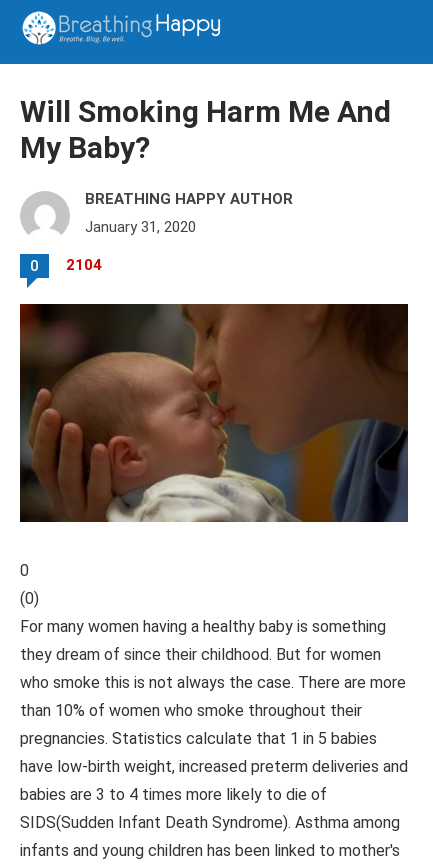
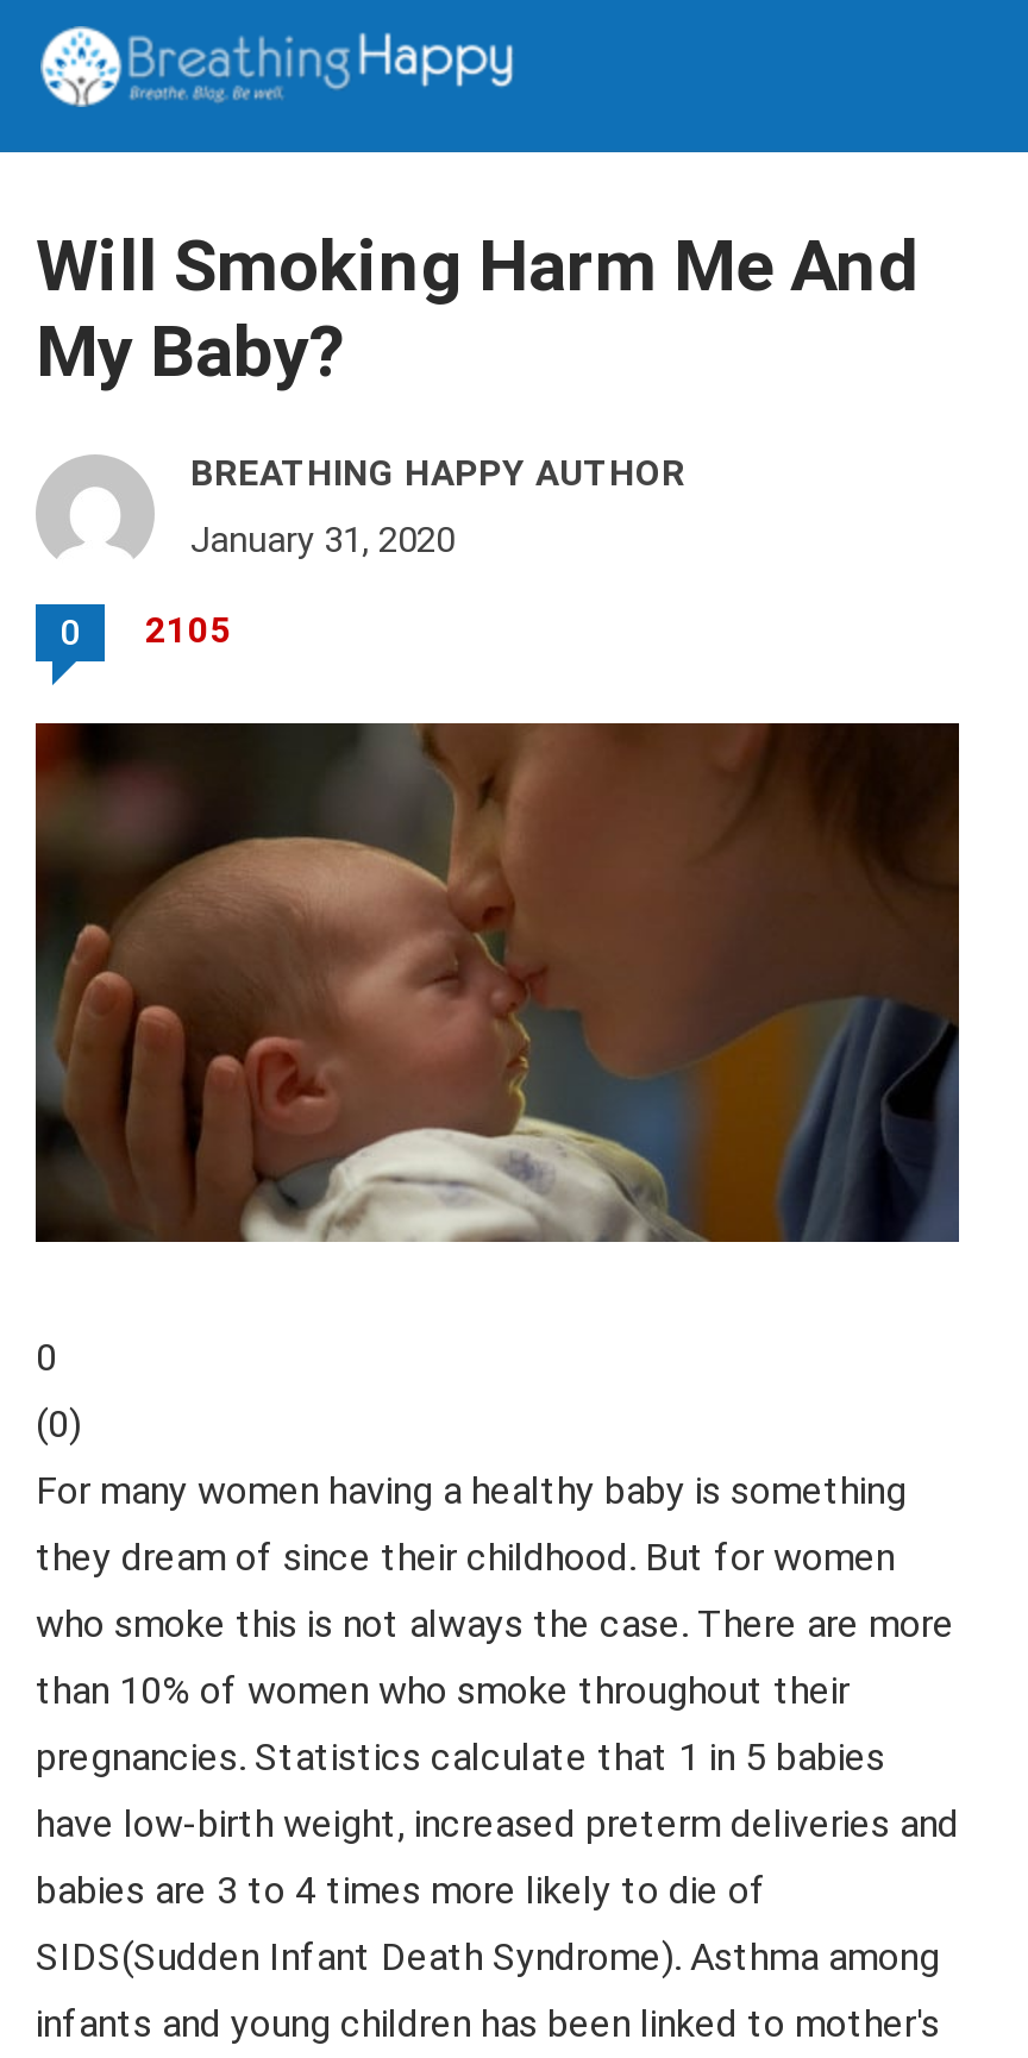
- 0 2104
+ 0 2105
